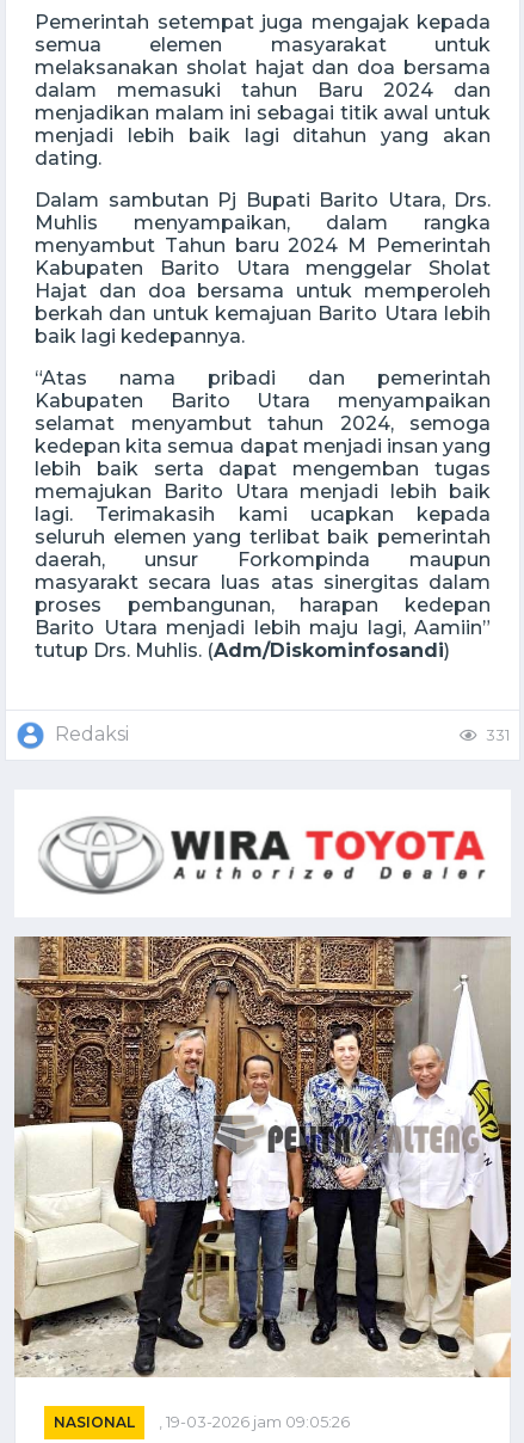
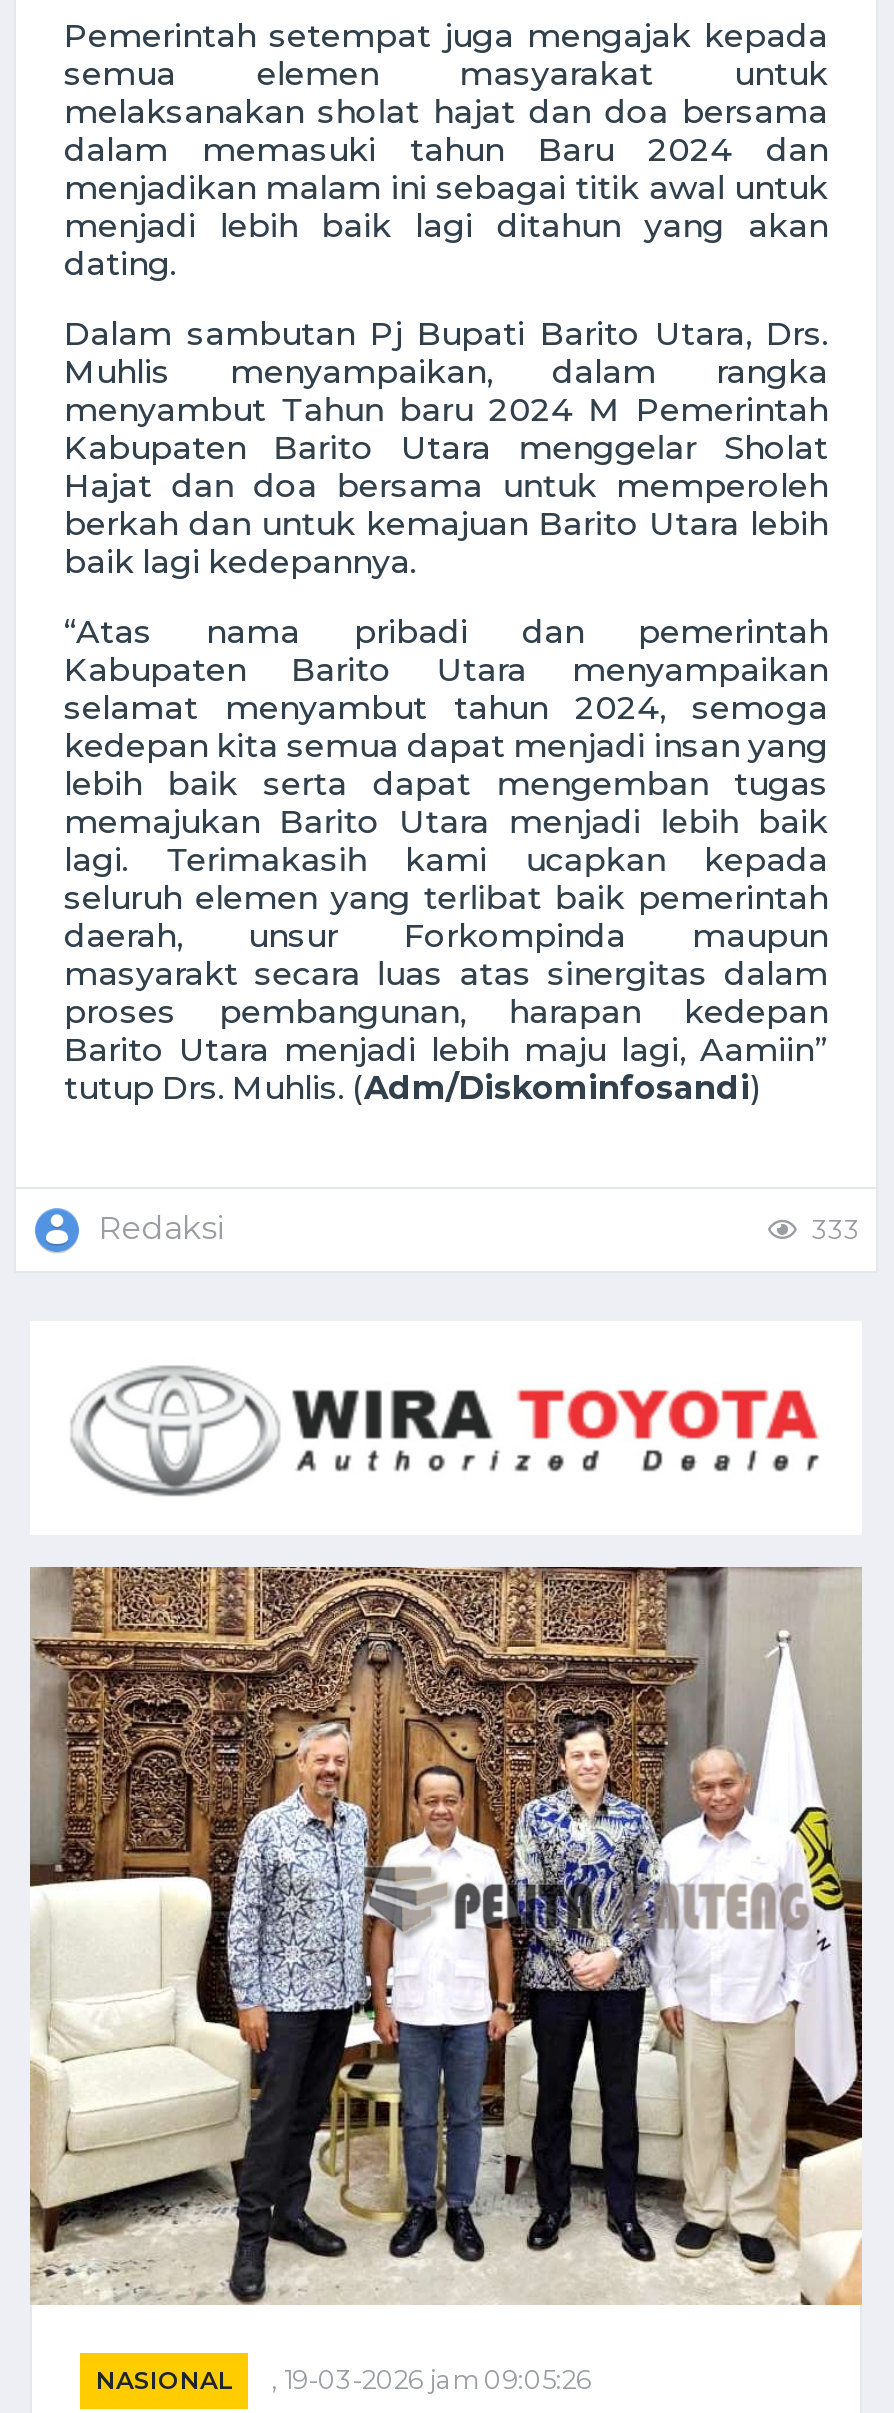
- 331
+ 333
